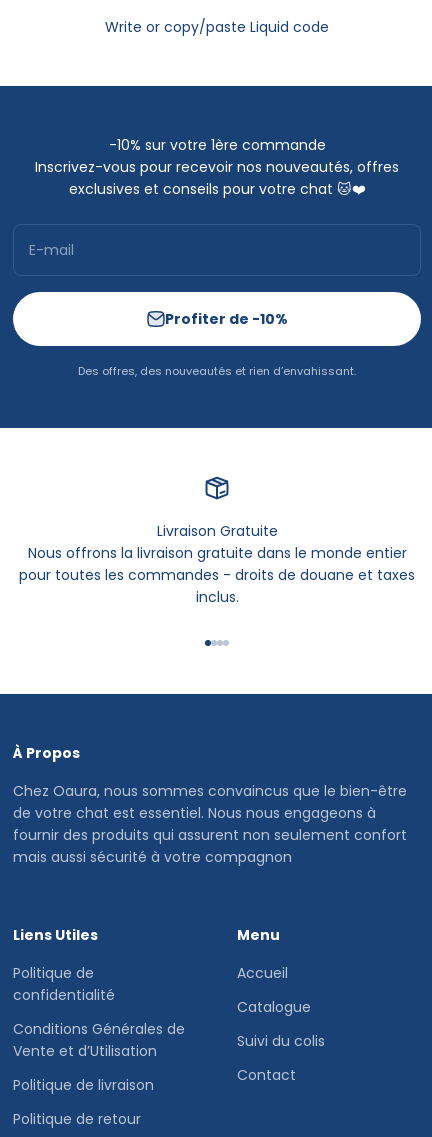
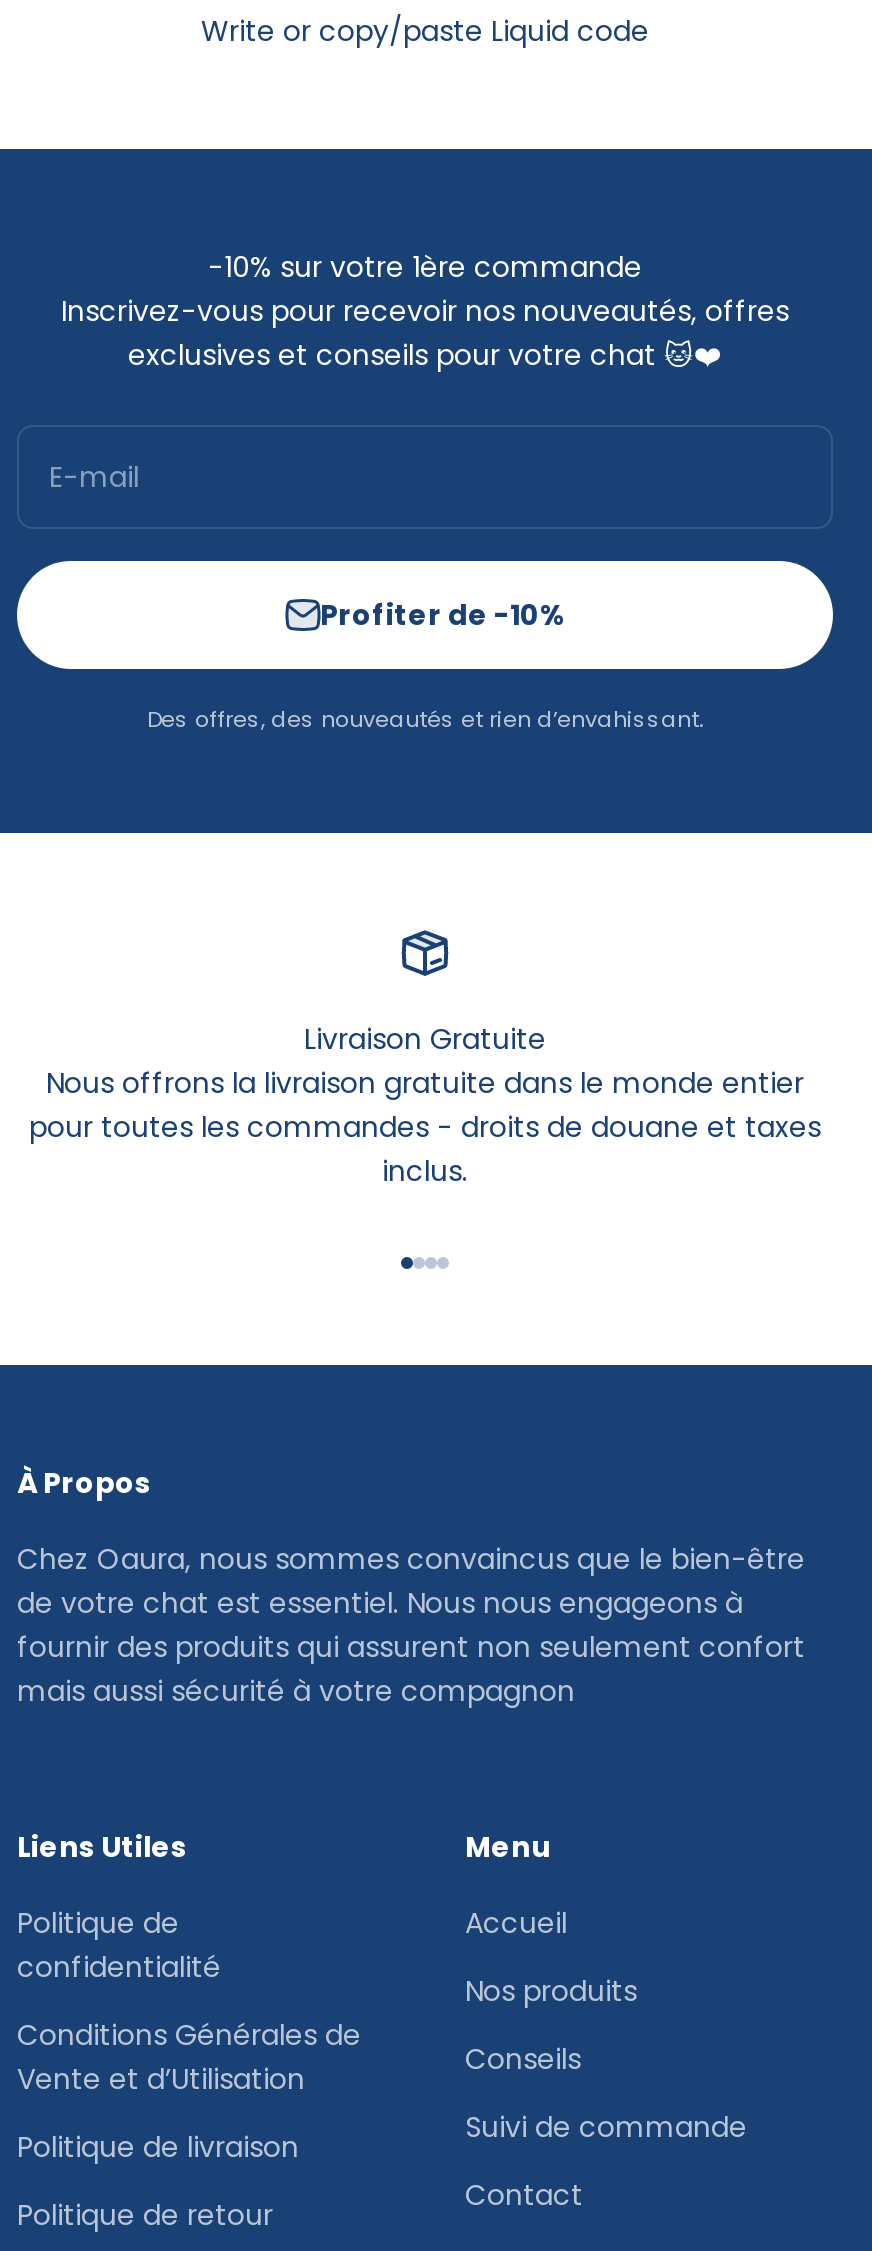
- Catalogue
- Suivi du colis
+ Nos produits
+ Conseils
+ Suivi de commande

moved down: Contact
